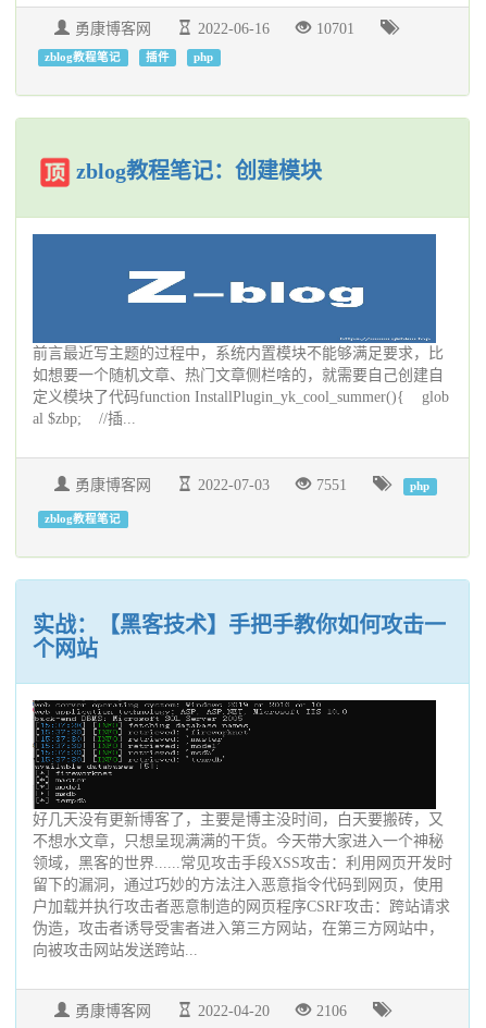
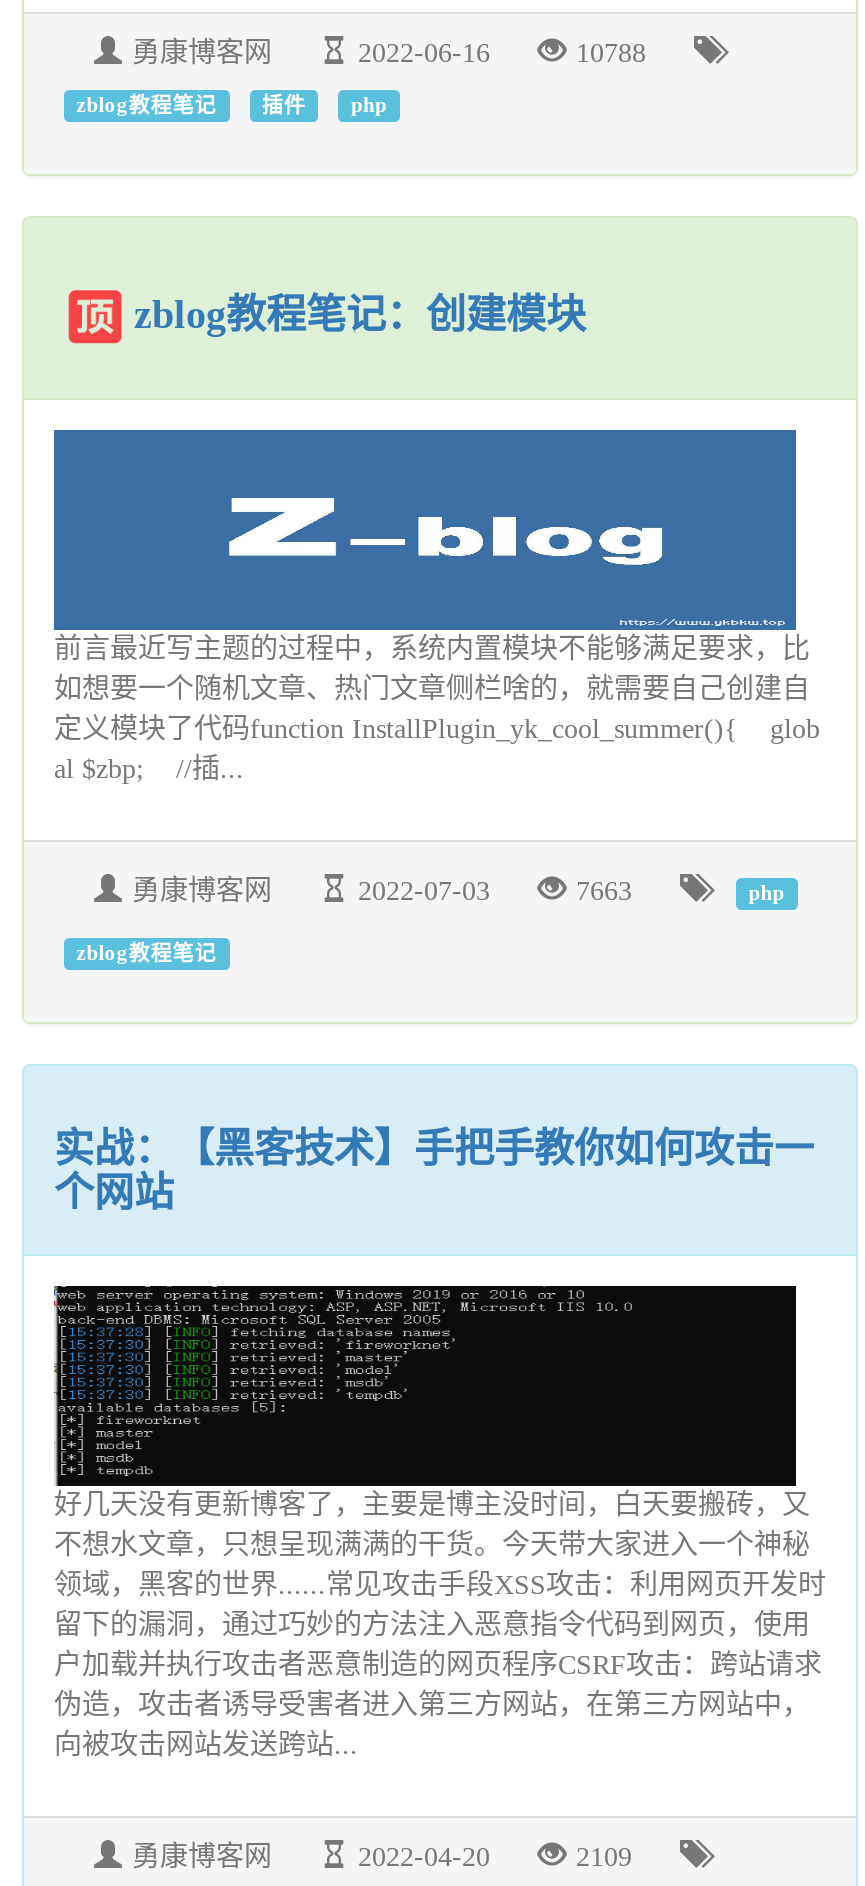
- 10701
+ 10788

- 7551
+ 7663

- 2106
+ 2109
